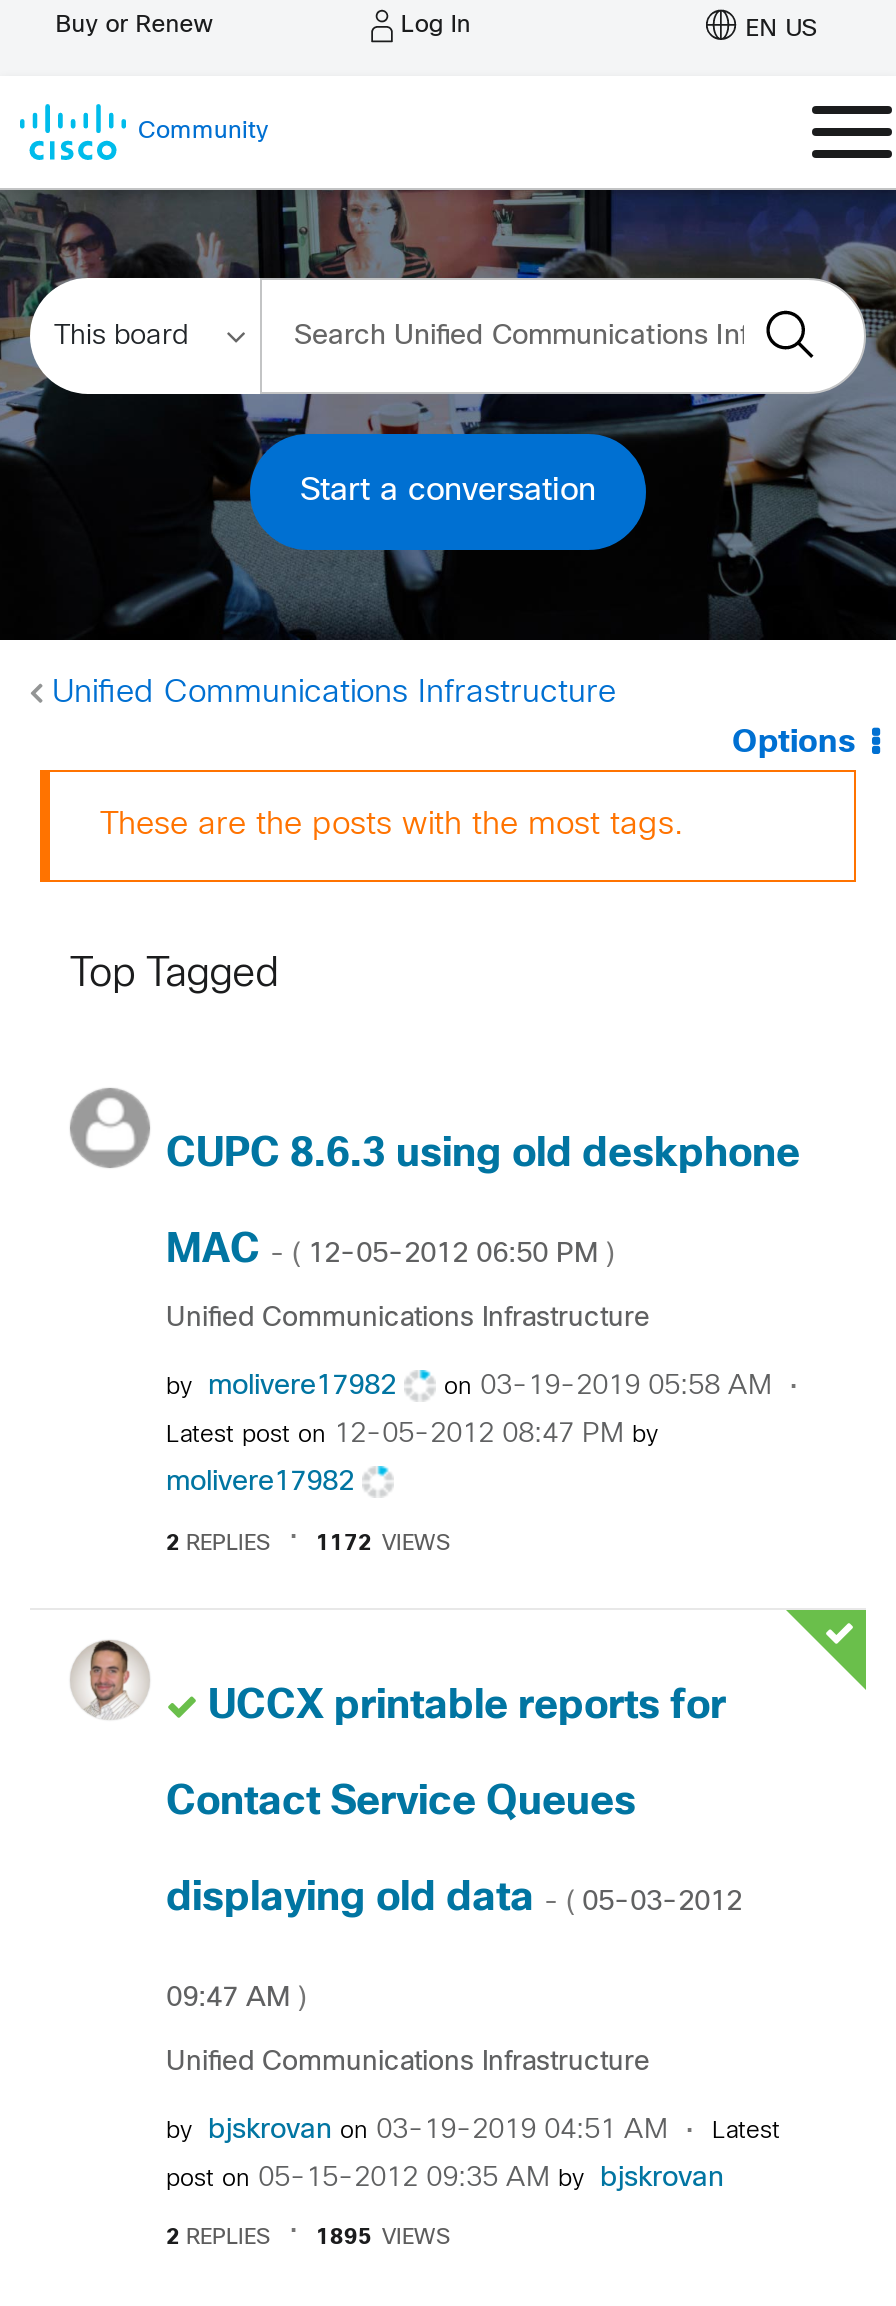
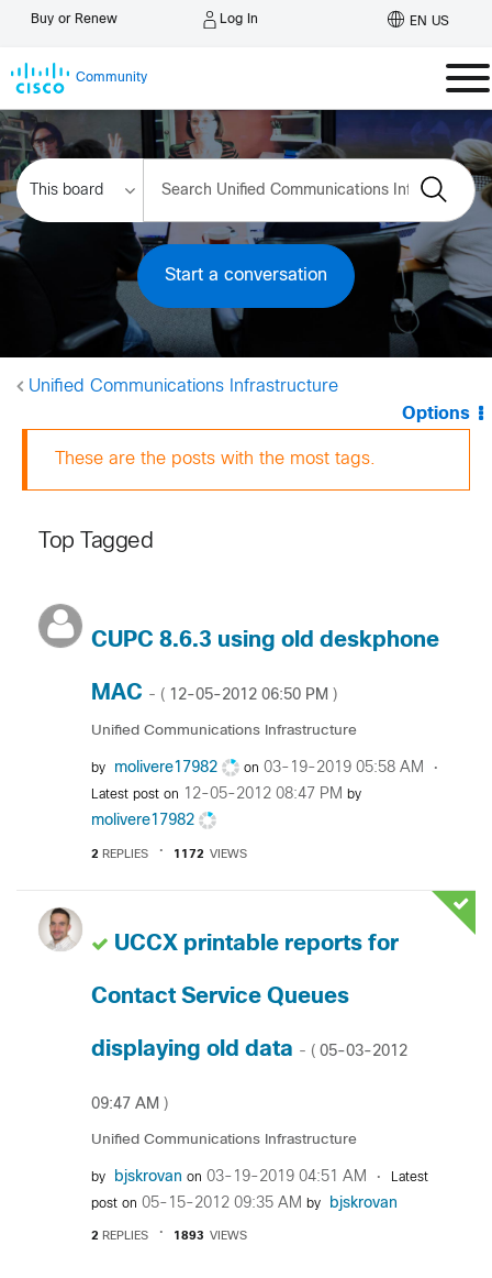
- 1895 VIEWS
+ 1893 VIEWS
